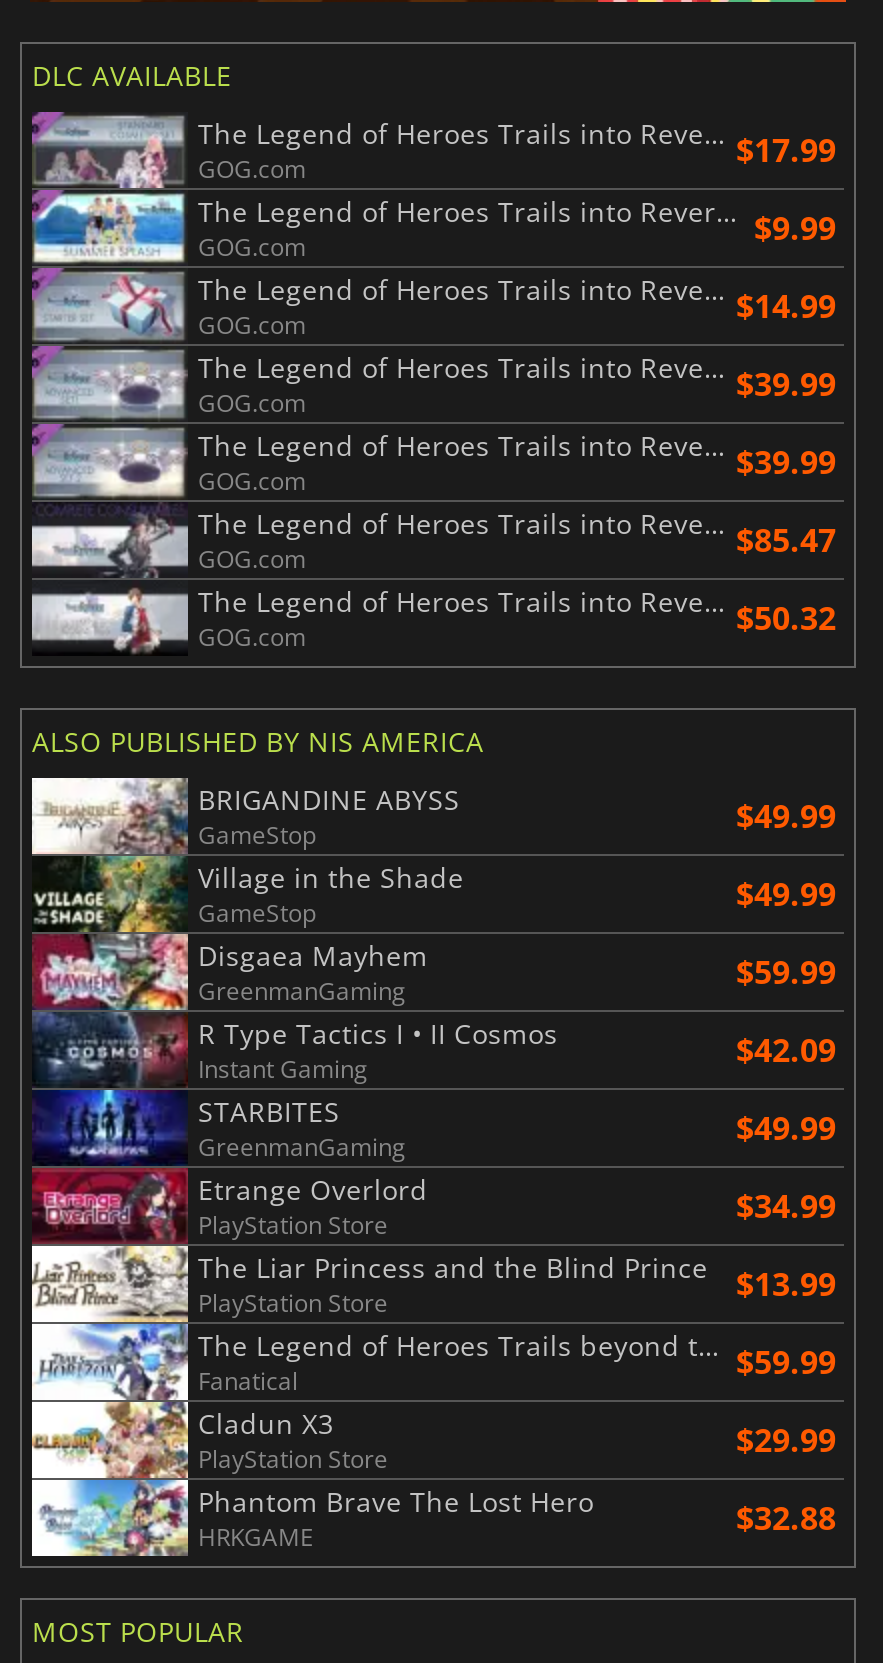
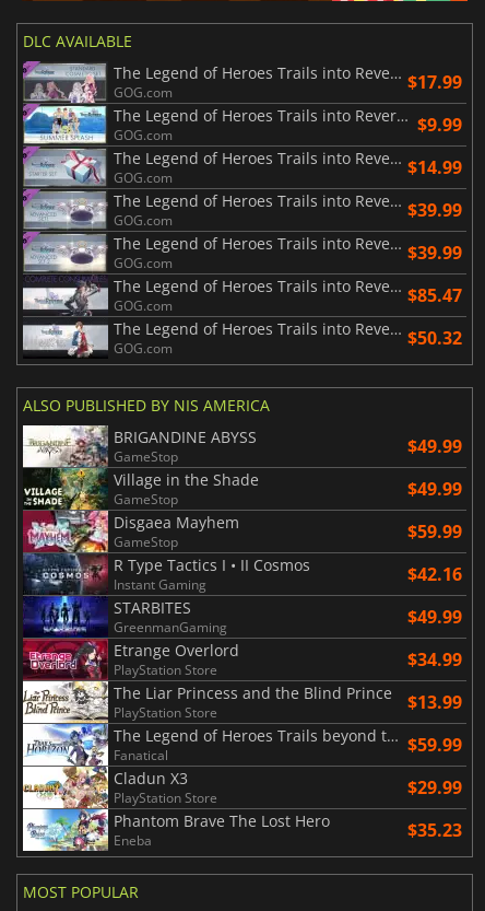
- GreenmanGaming
+ GameStop

- $42.09
+ $42.16

- HRKGAME
- $32.88
+ Eneba
+ $35.23
